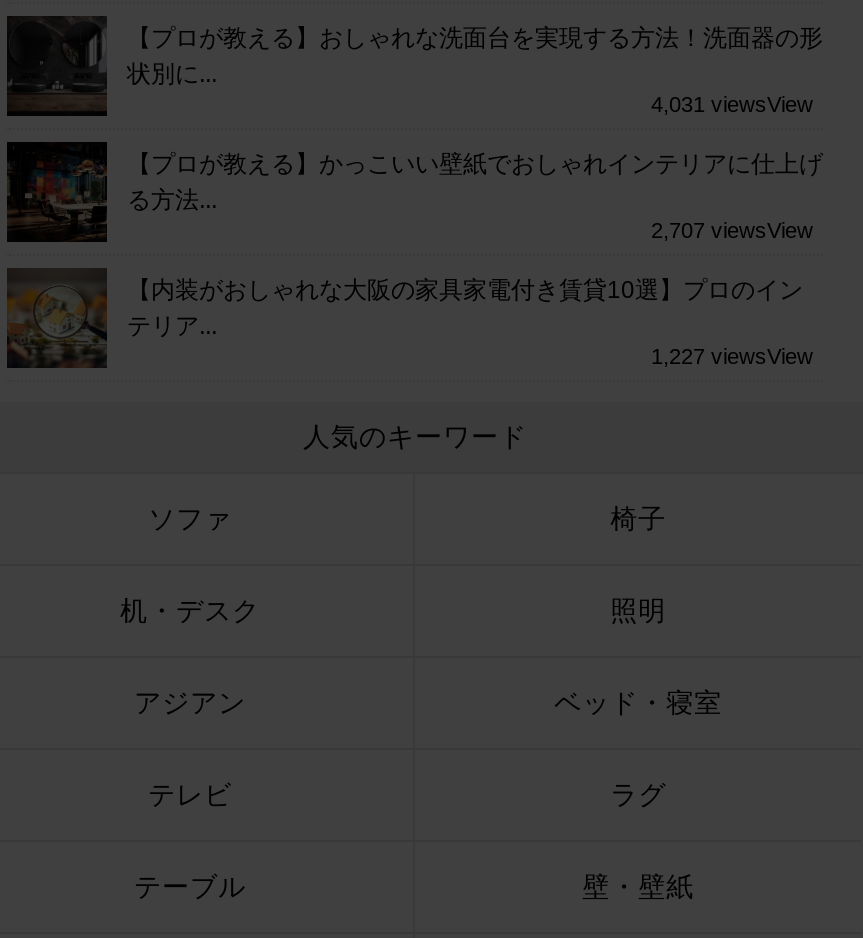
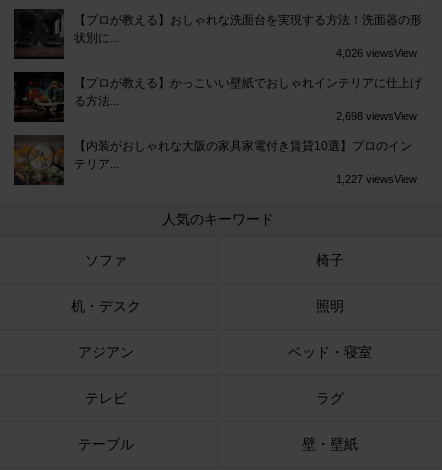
- 4,031 viewsView
+ 4,026 viewsView

- 2,707 viewsView
+ 2,698 viewsView
